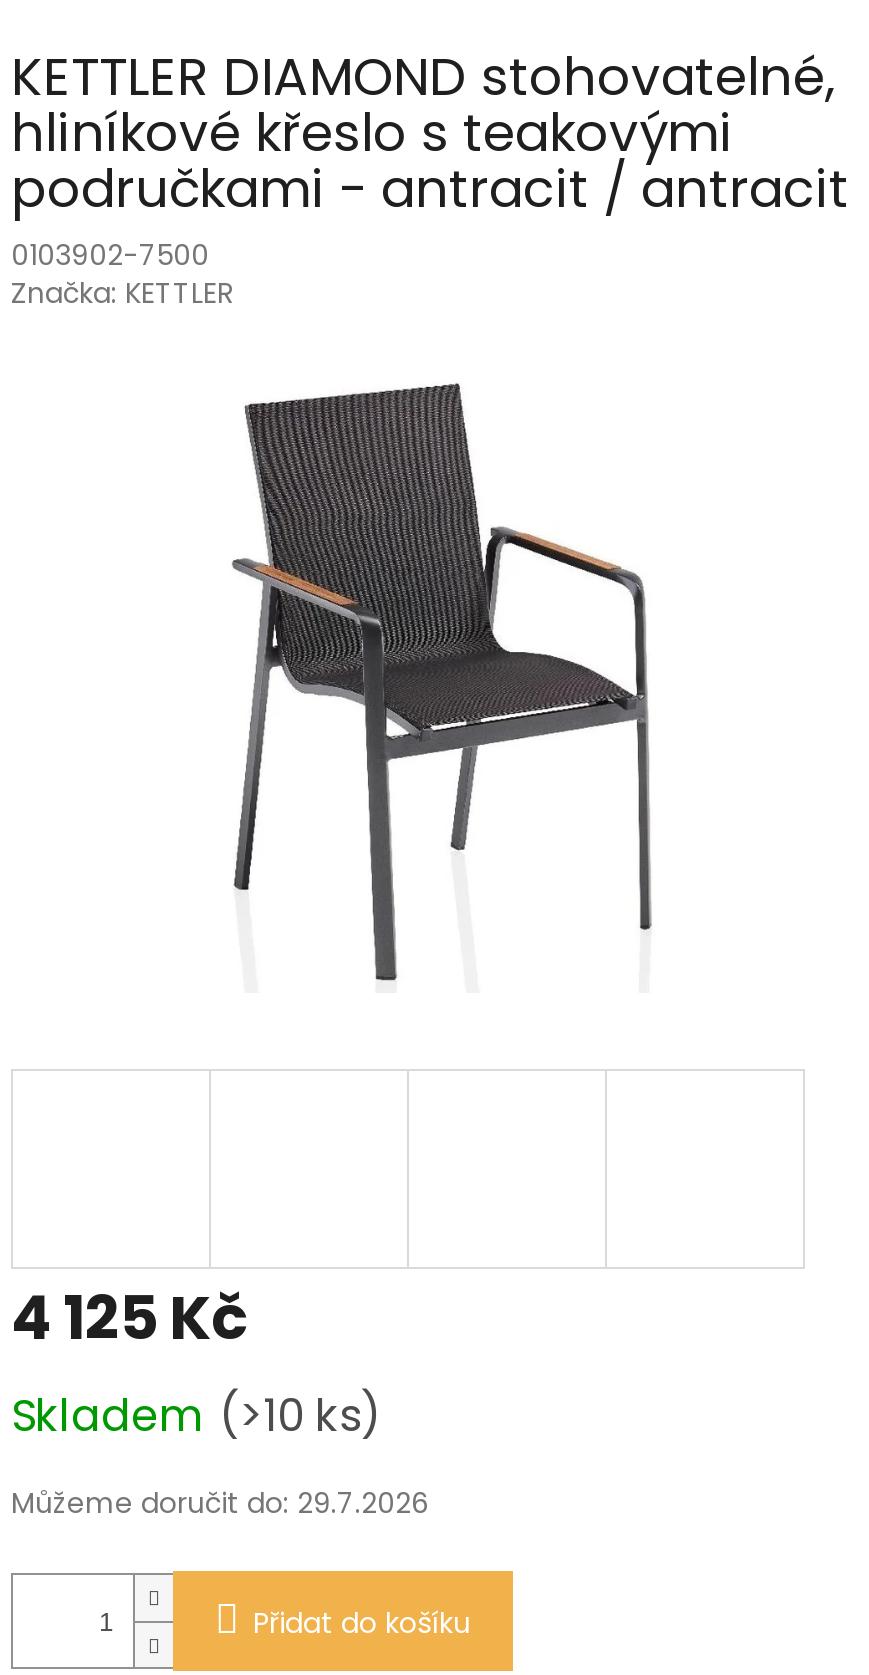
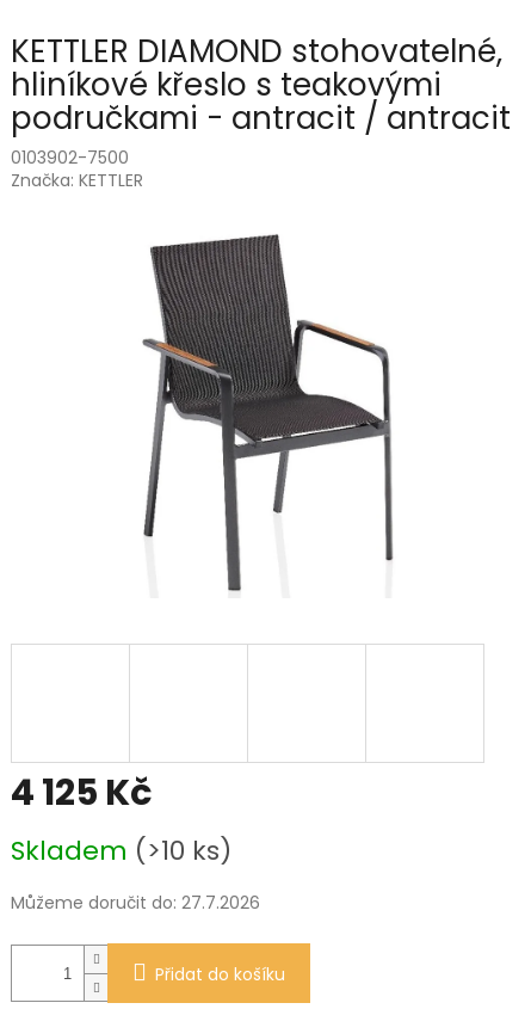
- Můžeme doručit do: 29.7.2026
+ Můžeme doručit do: 27.7.2026
